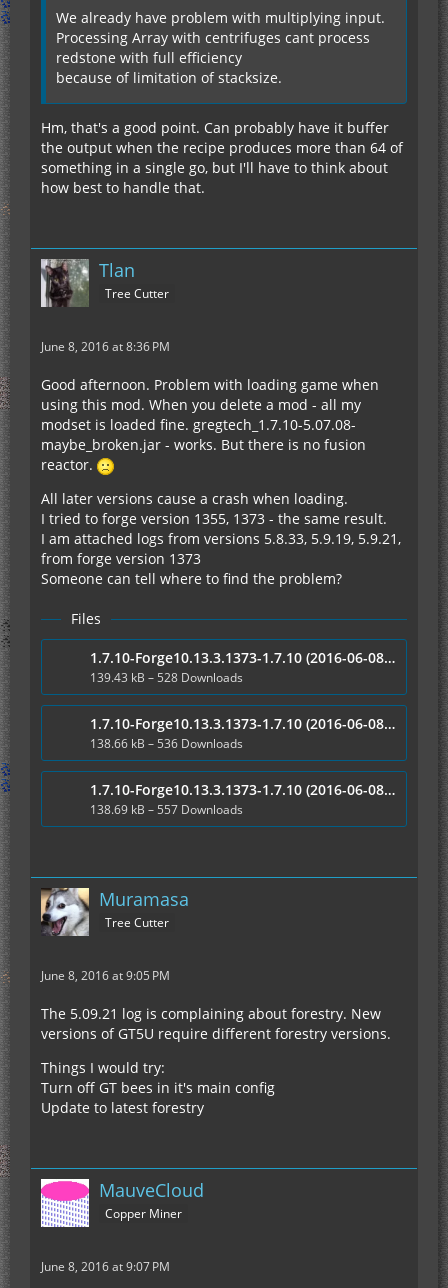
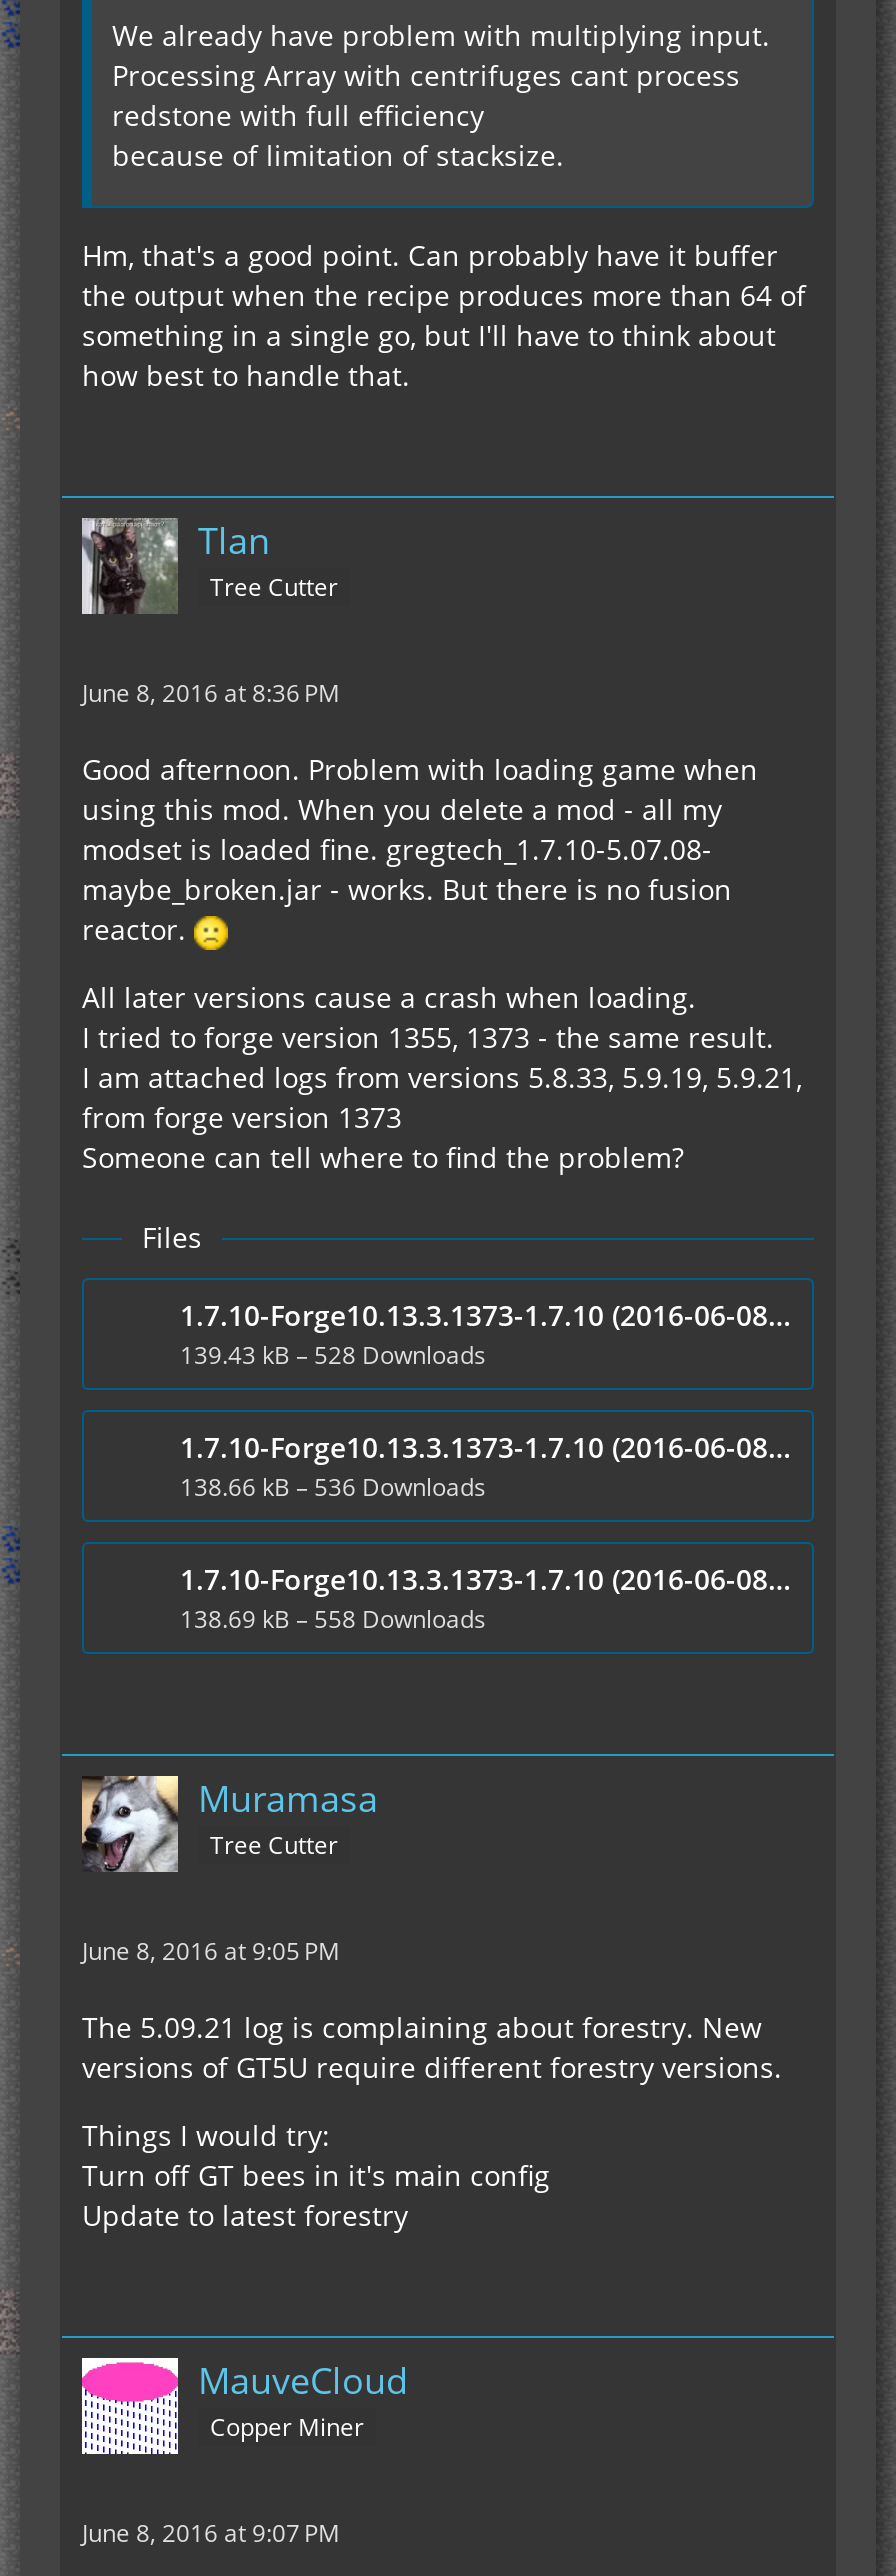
- 138.69 kB – 557 Downloads
+ 138.69 kB – 558 Downloads
